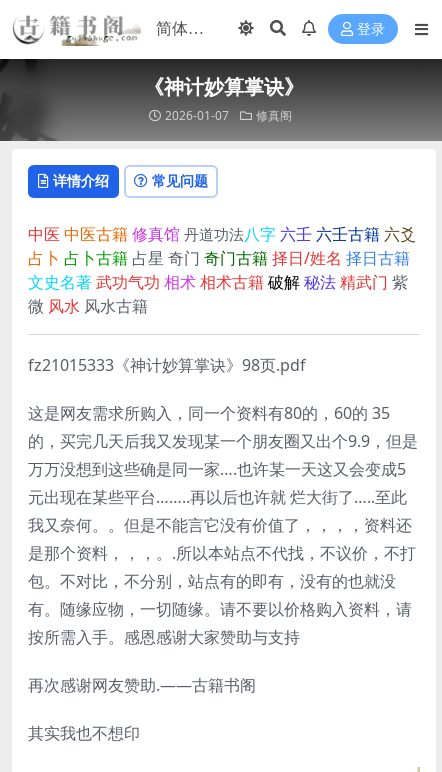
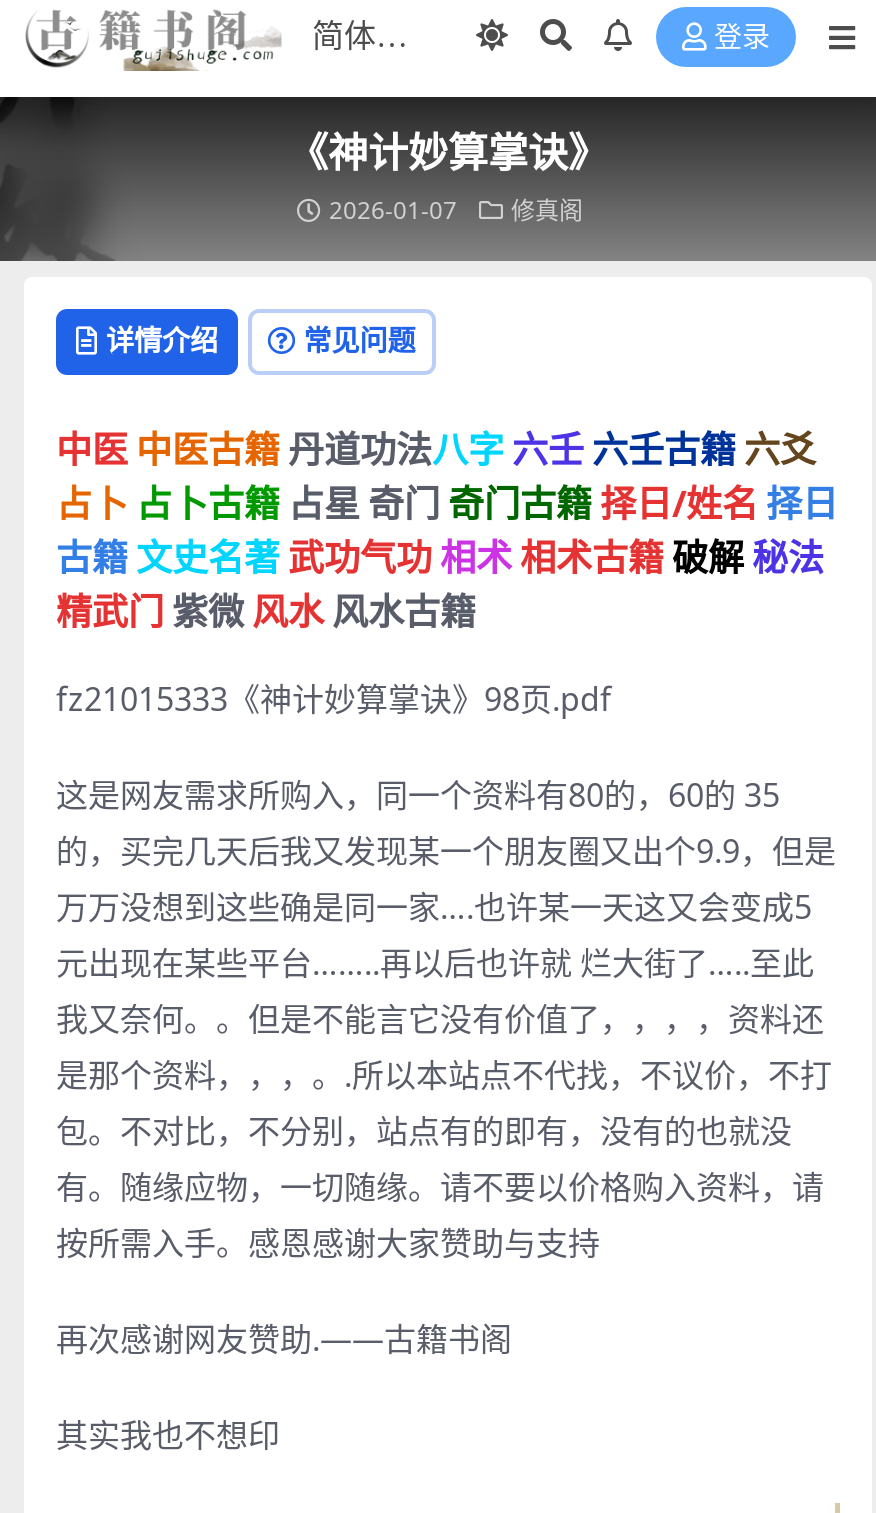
- 中医 中医古籍 修真馆 丹道功法八字 六壬 六壬古籍 六爻
- 占卜 占卜古籍 占星 奇门 奇门古籍 择日/姓名 择日古籍
- 文史名著 武功气功 相术 相术古籍 破解 秘法 精武门 紫
- 微 风水 风水古籍
+ 中医 中医古籍 丹道功法八字 六壬 六壬古籍 六爻
+ 占卜 占卜古籍 占星 奇门 奇门古籍 择日/姓名 择日
+ 古籍 文史名著 武功气功 相术 相术古籍 破解 秘法
+ 精武门 紫微 风水 风水古籍
